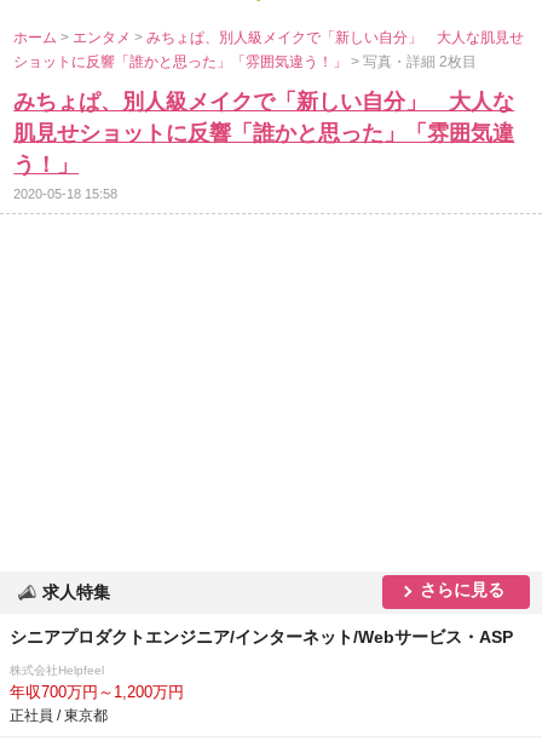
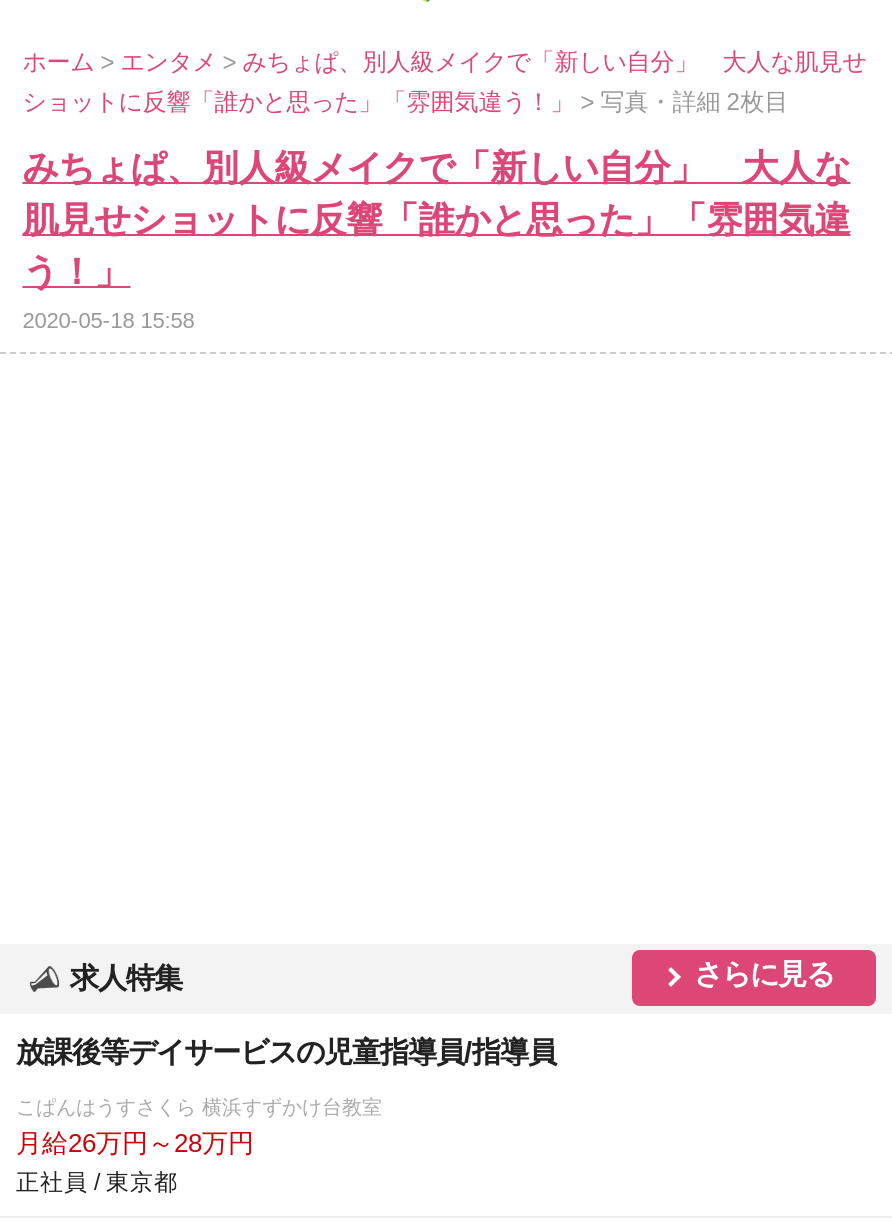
- シニアプロダクトエンジニア/インターネット/Webサービス・ASP
+ 放課後等デイサービスの児童指導員/指導員

- 株式会社Helpfeel
- 年収700万円～1,200万円
+ こぱんはうすさくら 横浜すずかけ台教室
+ 月給26万円～28万円
